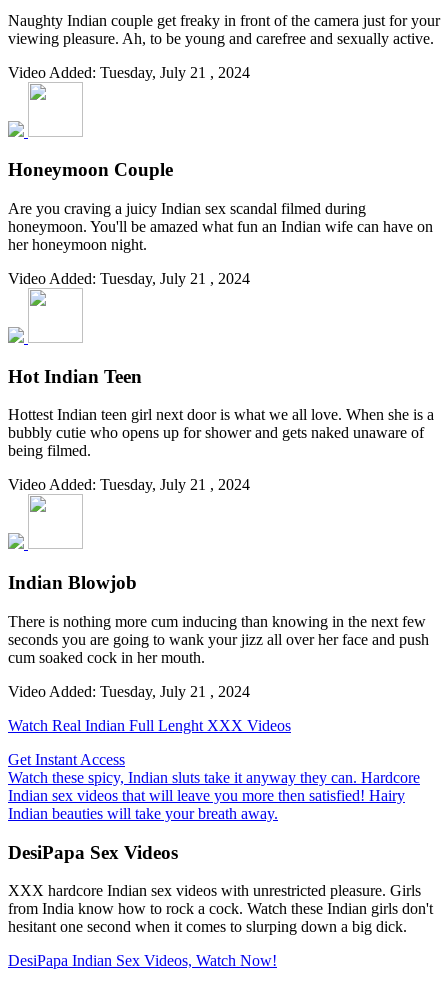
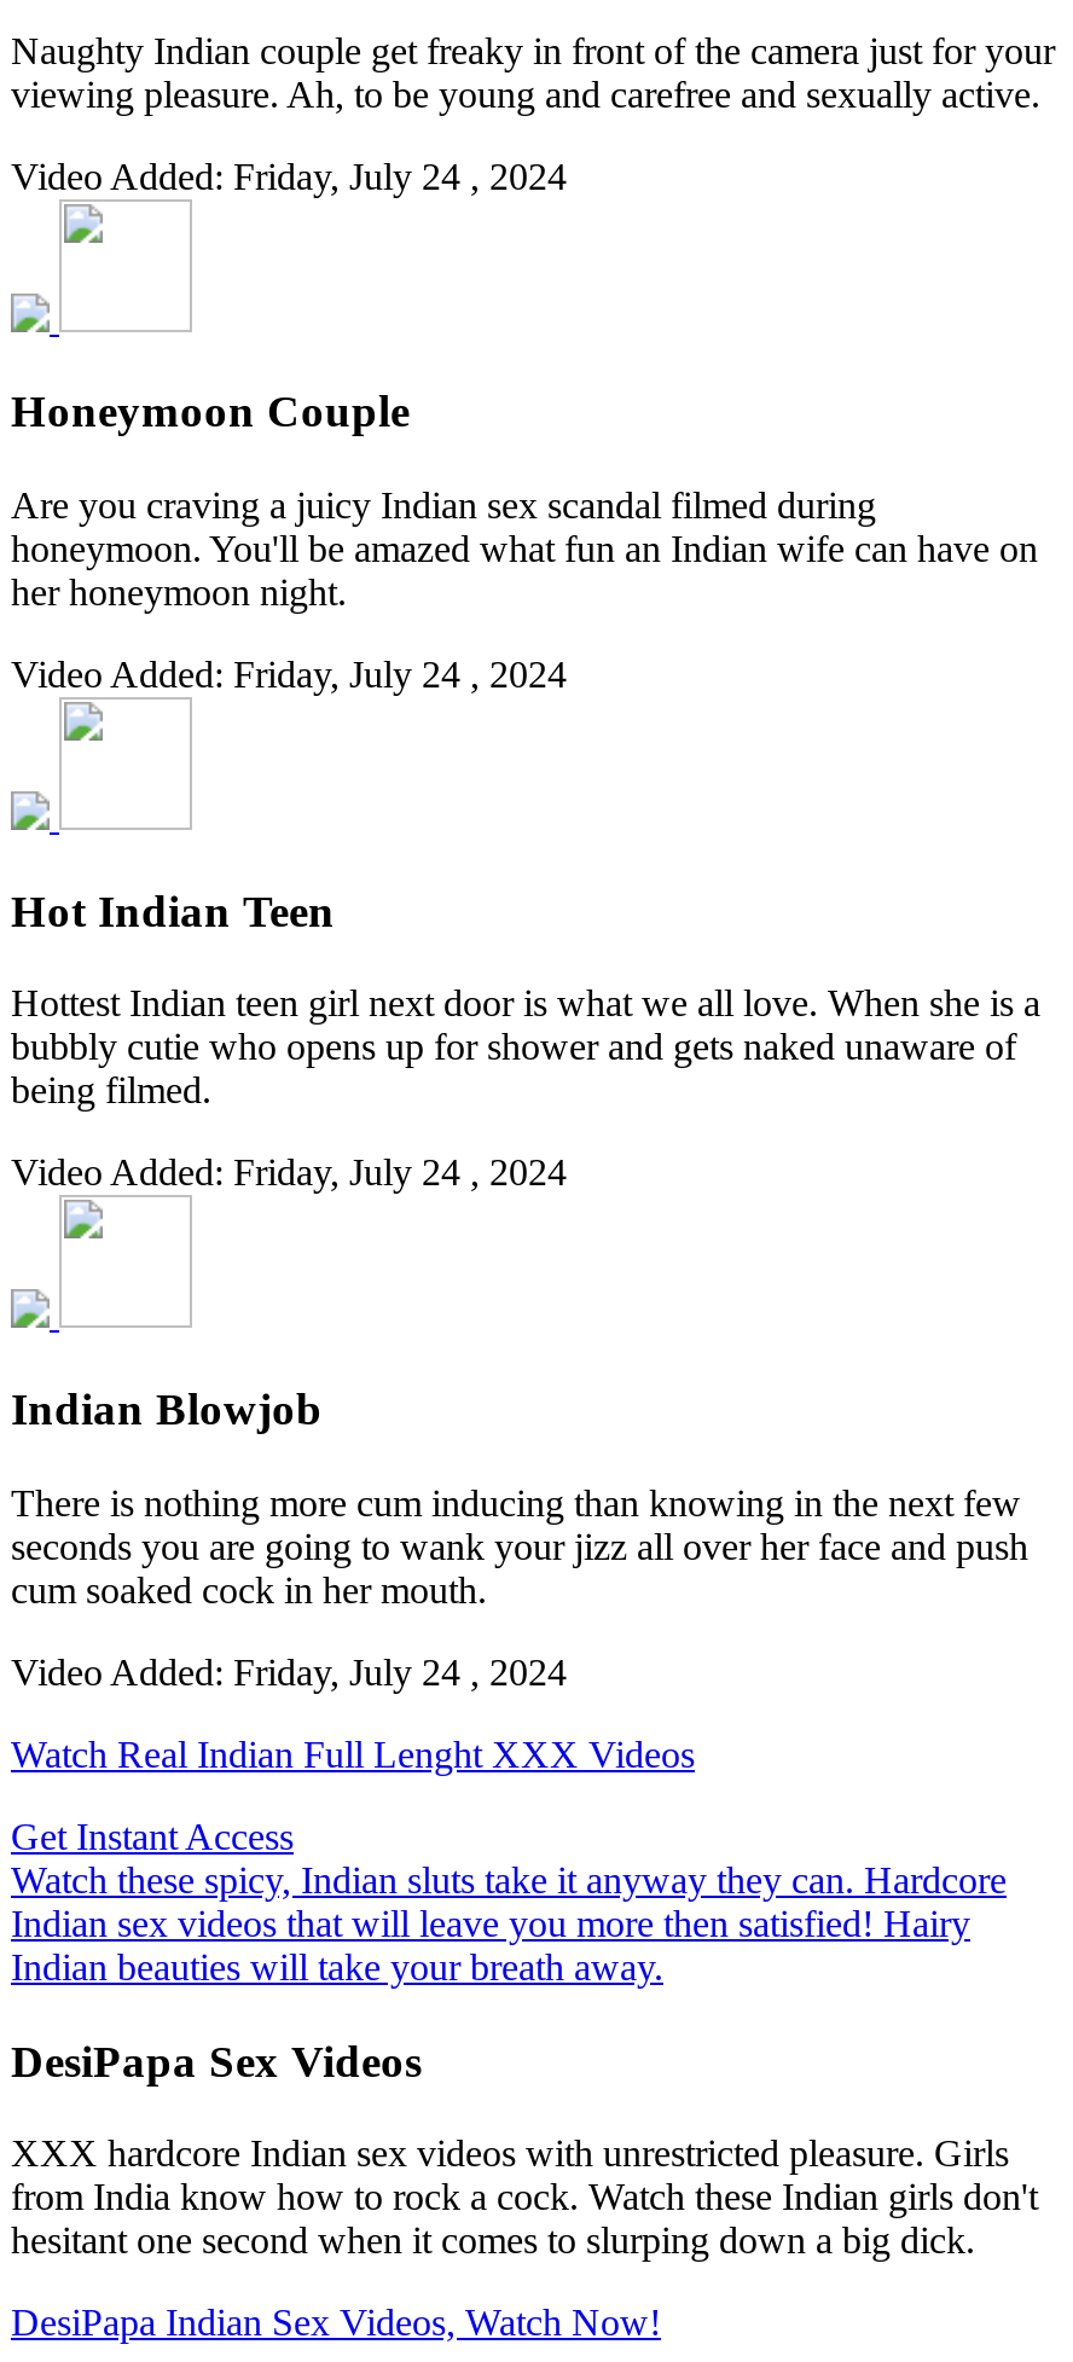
- Video Added: Tuesday, July 21 , 2024
+ Video Added: Friday, July 24 , 2024

- Video Added: Tuesday, July 21 , 2024
+ Video Added: Friday, July 24 , 2024

- Video Added: Tuesday, July 21 , 2024
+ Video Added: Friday, July 24 , 2024

- Video Added: Tuesday, July 21 , 2024
+ Video Added: Friday, July 24 , 2024
